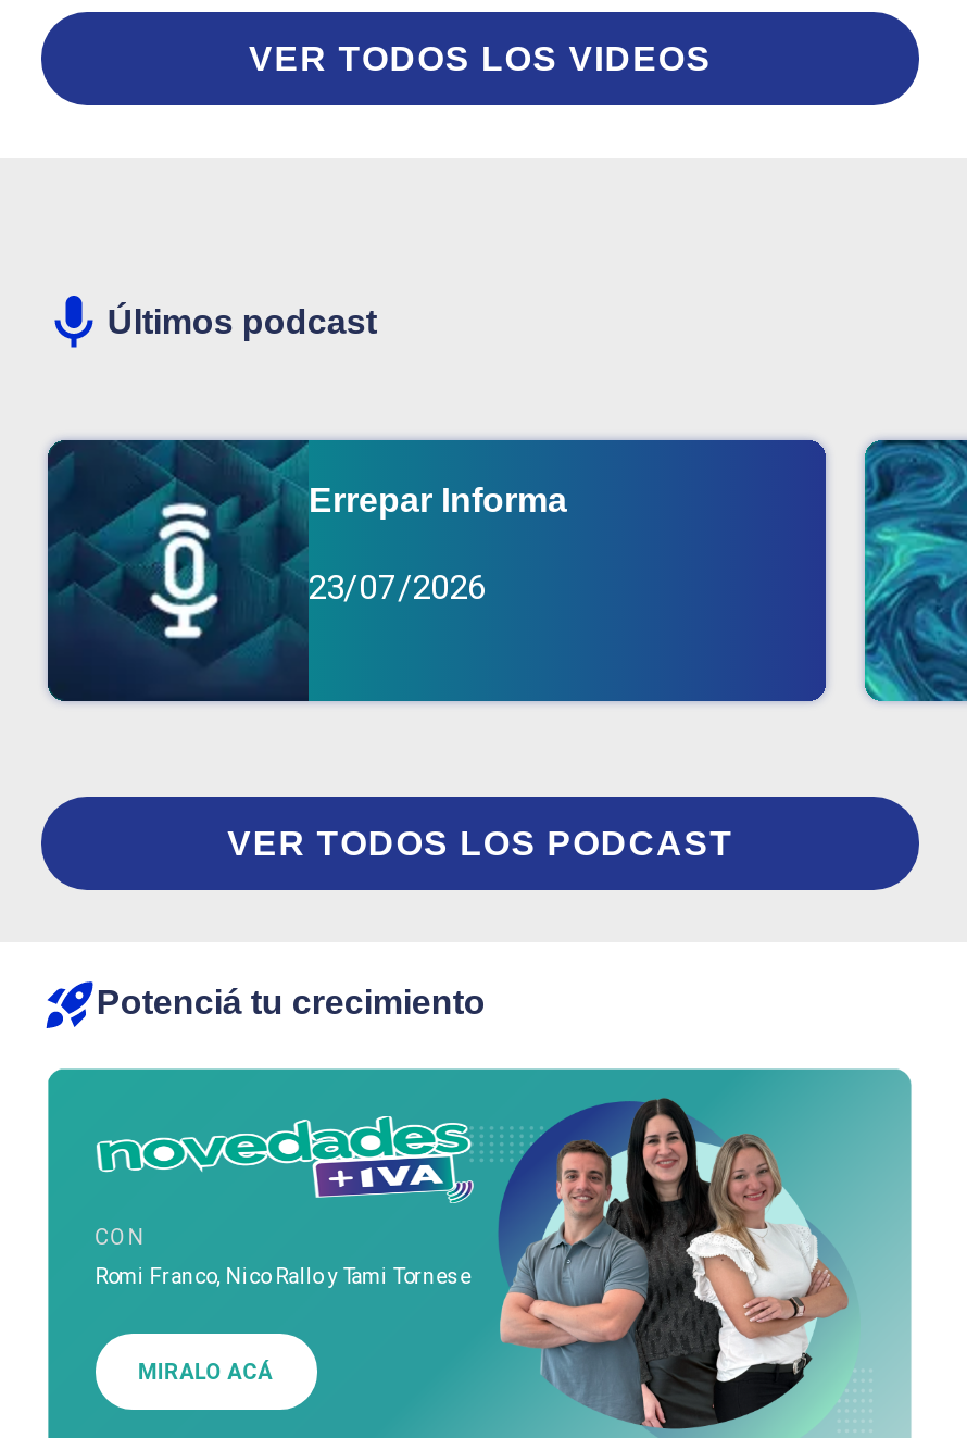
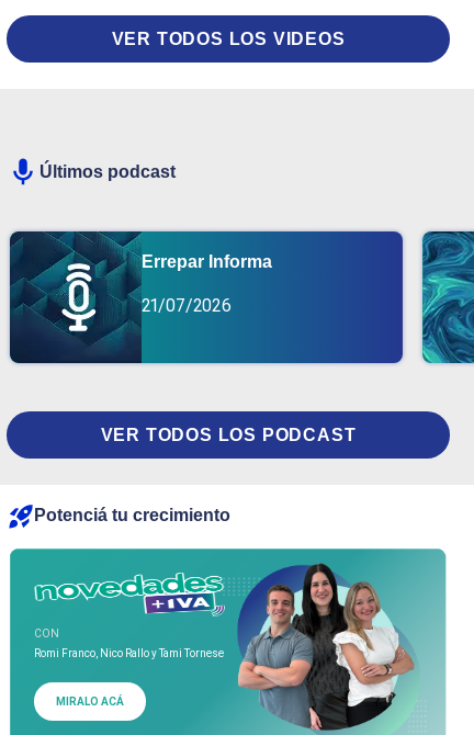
- 23/07/2026
+ 21/07/2026
